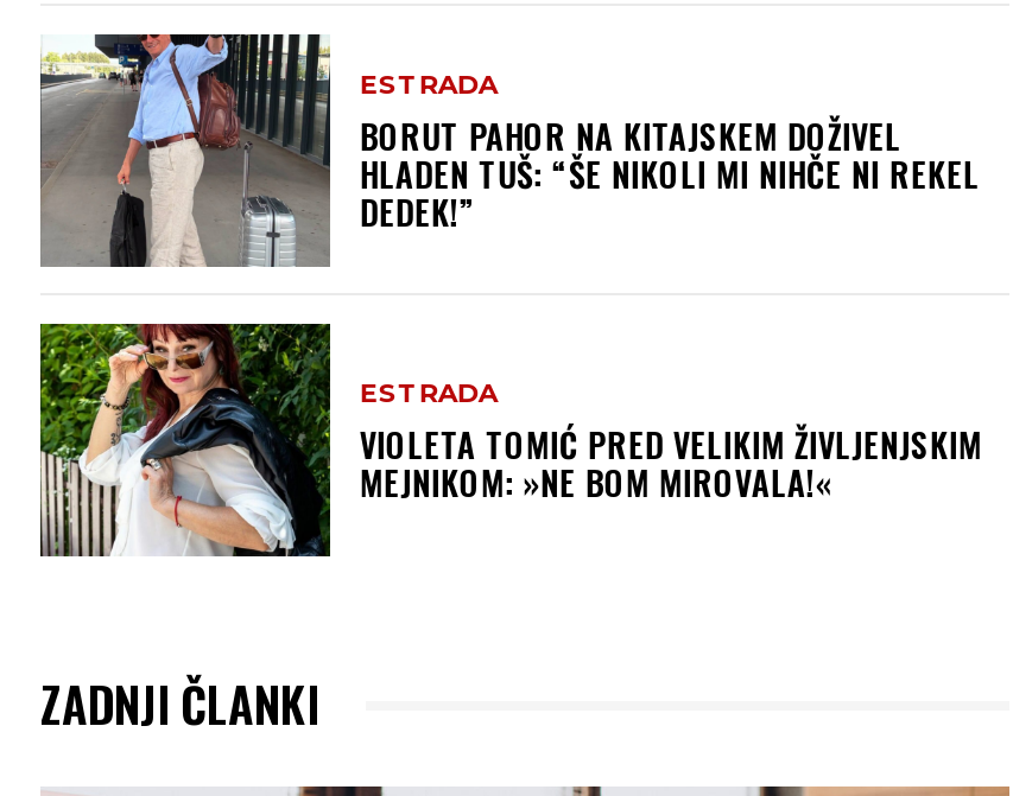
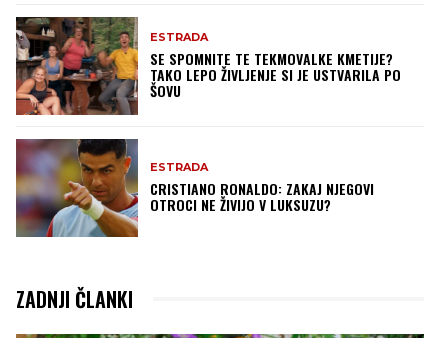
- [image]
- BORUT PAHOR NA KITAJSKEM DOŽIVEL
- HLADEN TUŠ: “ŠE NIKOLI MI NIHČE NI REKEL
- DEDEK!”
+ [image]
+ SE SPOMNITE TE TEKMOVALKE KMETIJE?
+ TAKO LEPO ŽIVLJENJE SI JE USTVARILA PO
+ ŠOVU

- [image]
- VIOLETA TOMIĆ PRED VELIKIM ŽIVLJENJSKIM
- MEJNIKOM: »NE BOM MIROVALA!«
+ [image]
+ CRISTIANO RONALDO: ZAKAJ NJEGOVI
+ OTROCI NE ŽIVIJO V LUKSUZU?
